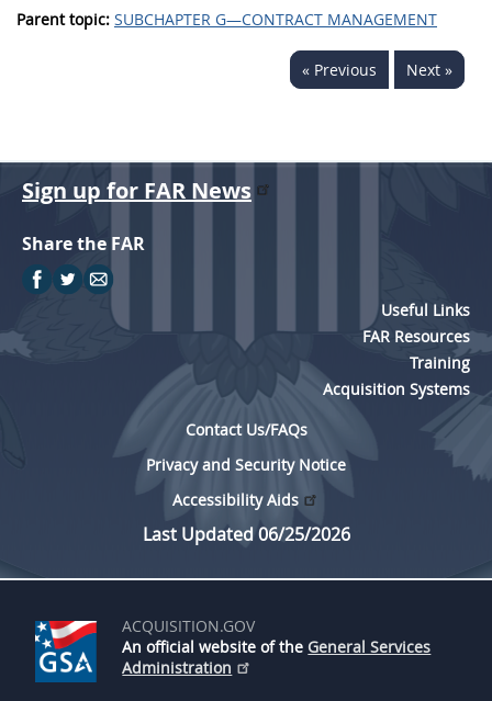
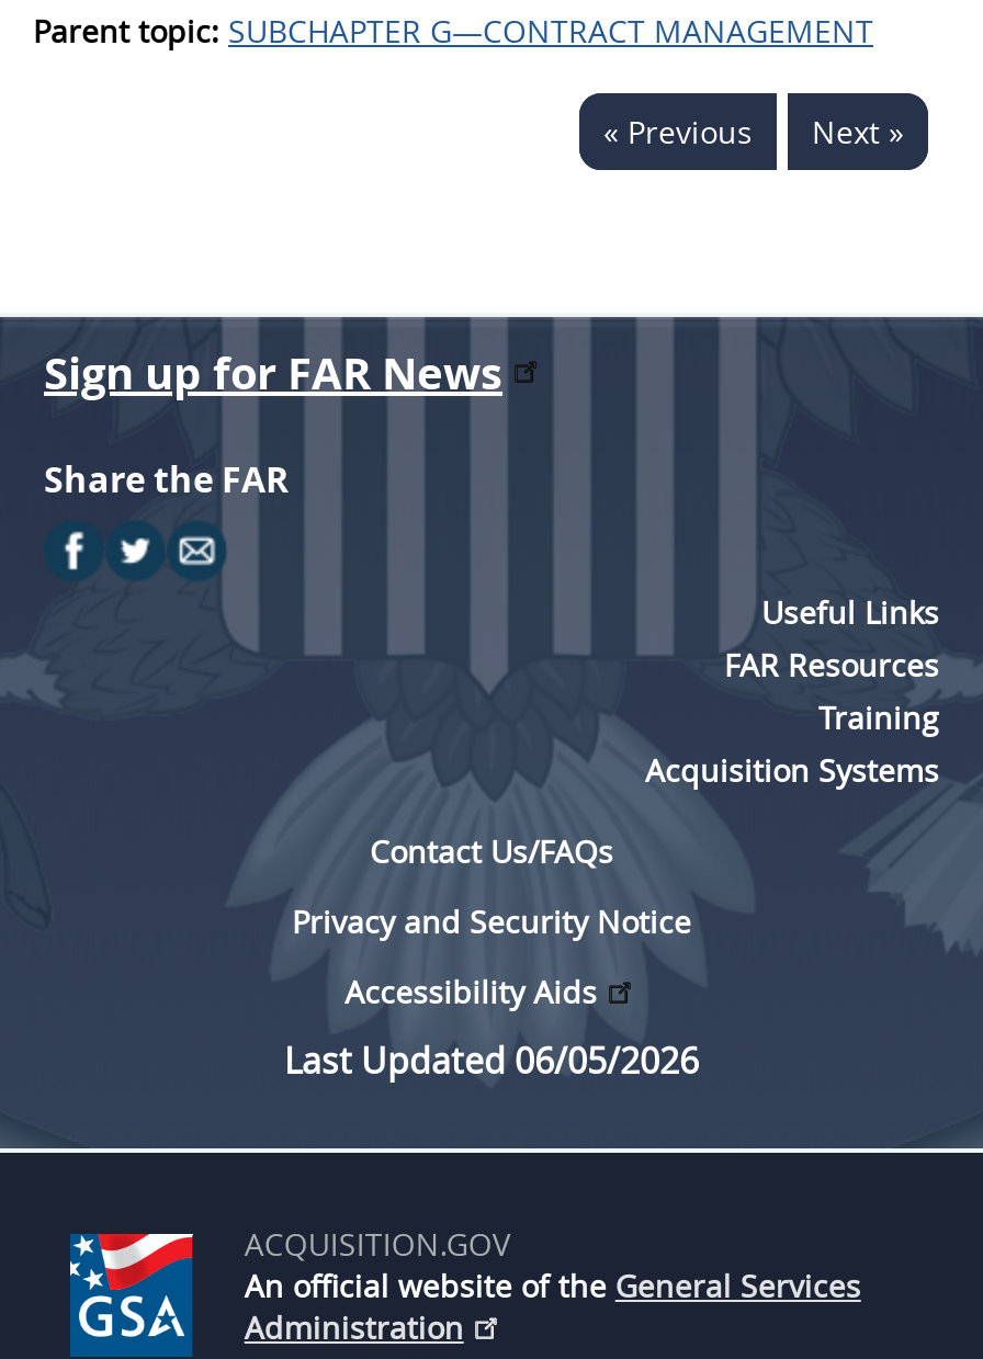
- Last Updated 06/25/2026
+ Last Updated 06/05/2026
